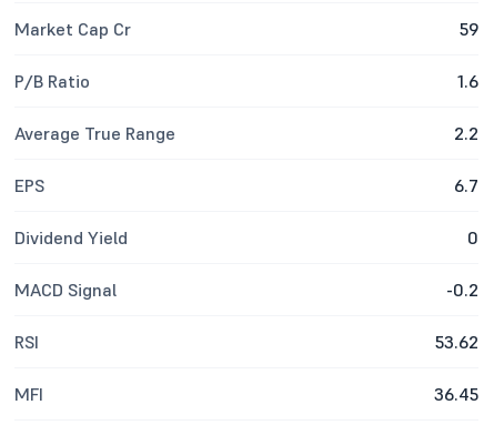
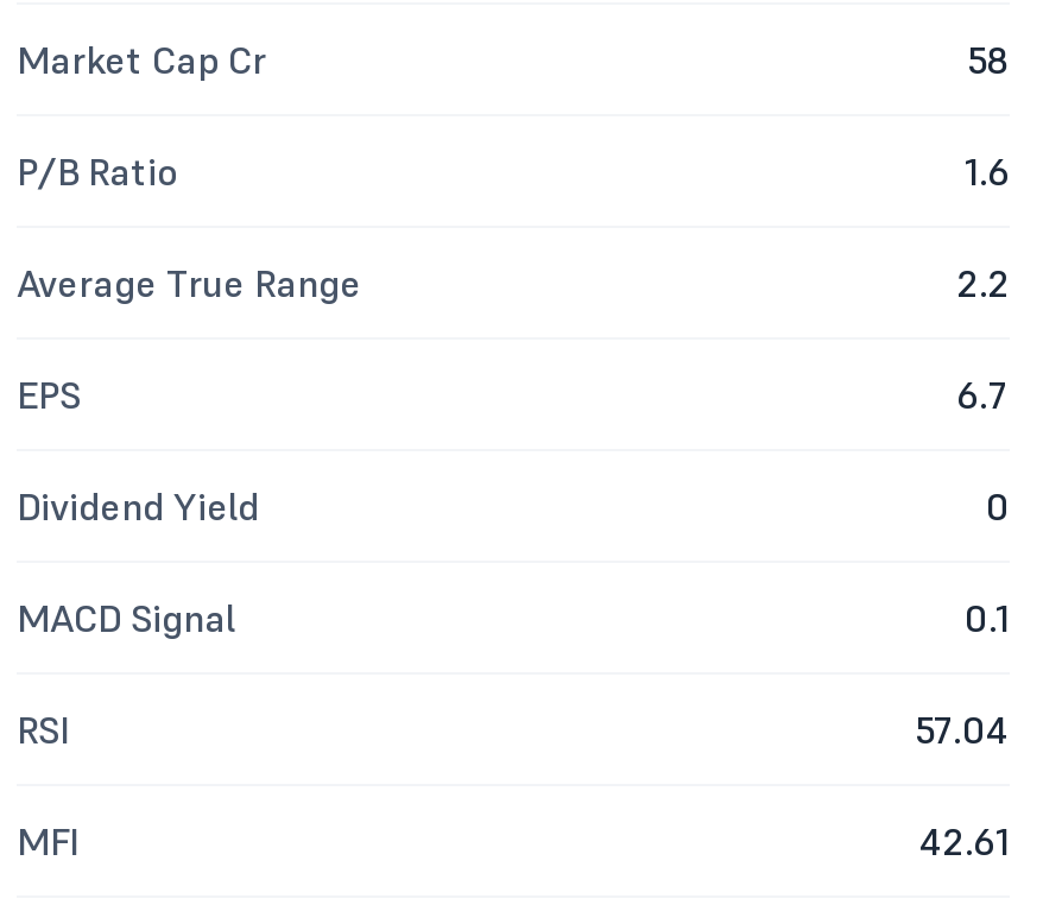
- 59
+ 58

- -0.2
+ 0.1

- 53.62
+ 57.04

- 36.45
+ 42.61
